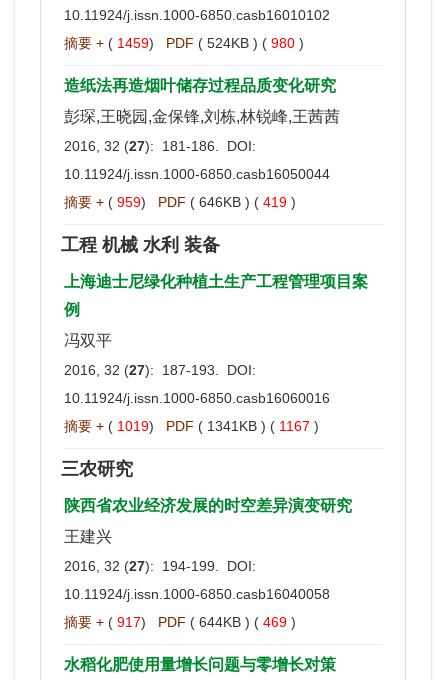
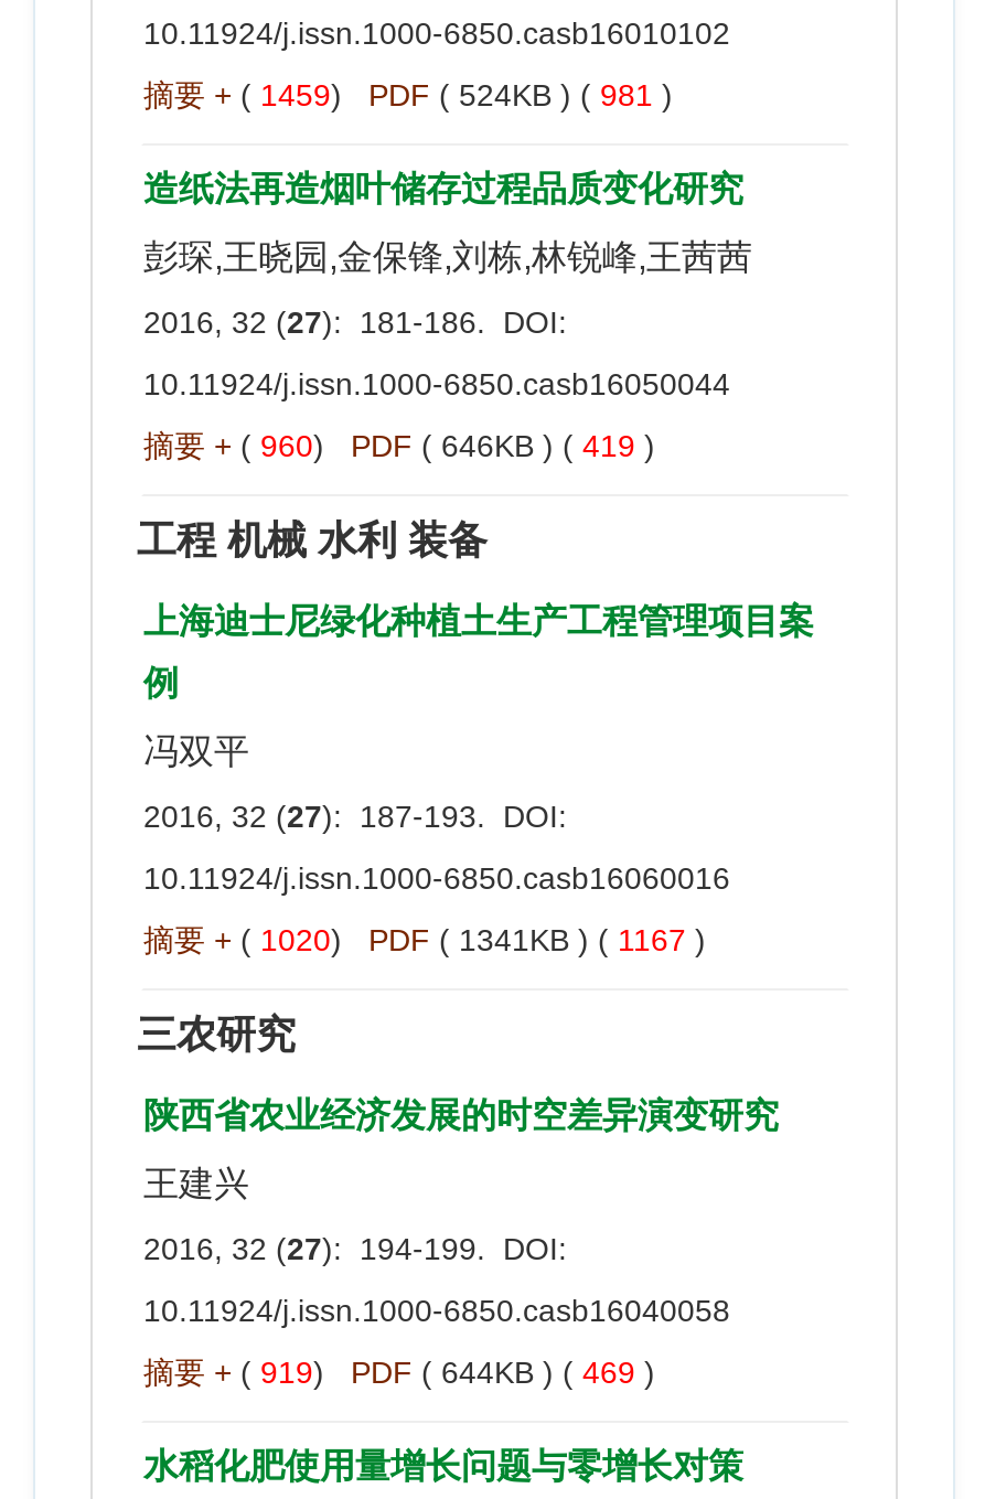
- 摘要 + (1459) PDF ( 524KB ) (980)
+ 摘要 + (1459) PDF ( 524KB ) (981)

- 摘要 + (959) PDF ( 646KB ) (419)
+ 摘要 + (960) PDF ( 646KB ) (419)

- 摘要 + (1019) PDF ( 1341KB ) (1167)
+ 摘要 + (1020) PDF ( 1341KB ) (1167)

- 摘要 + (917) PDF ( 644KB ) (469)
+ 摘要 + (919) PDF ( 644KB ) (469)
